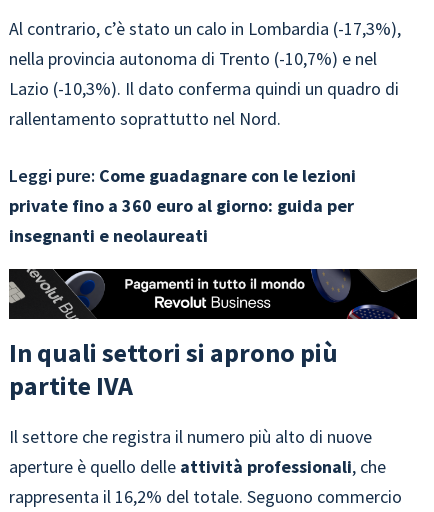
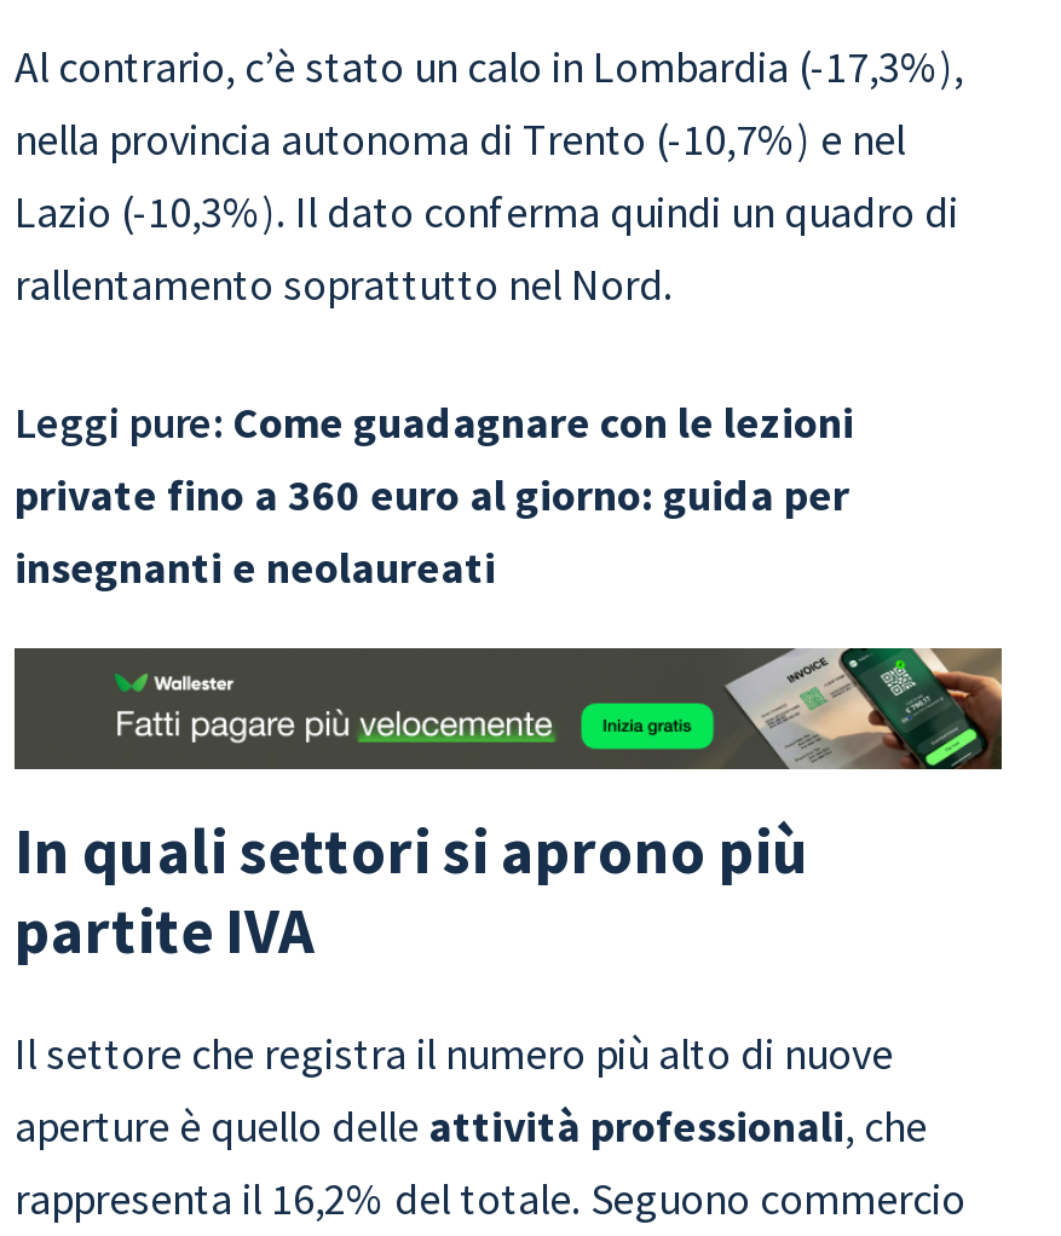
- [image]
+ [image]
